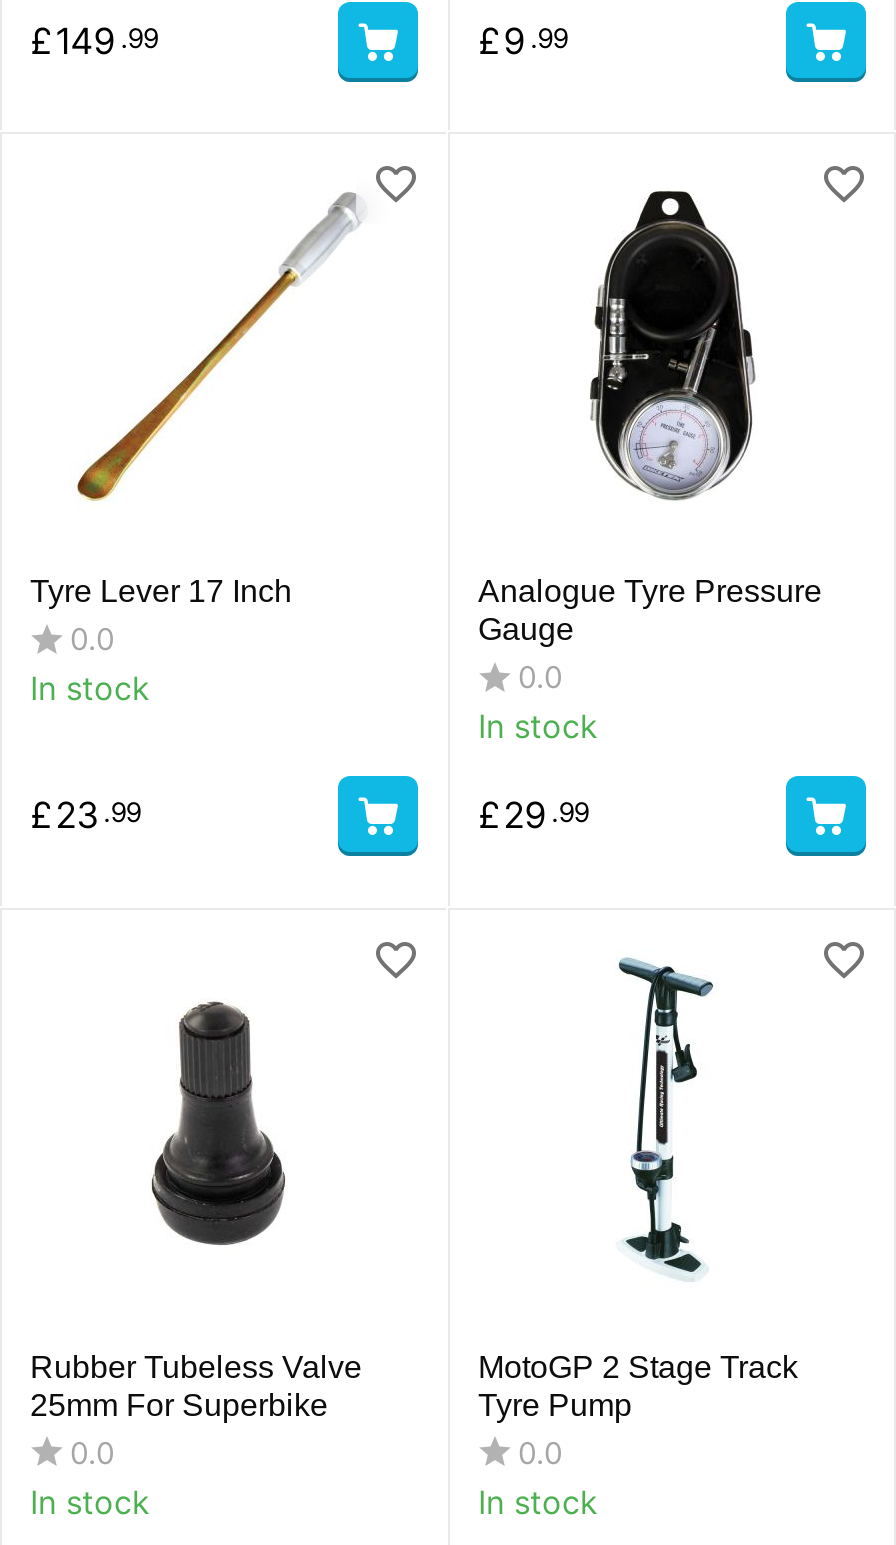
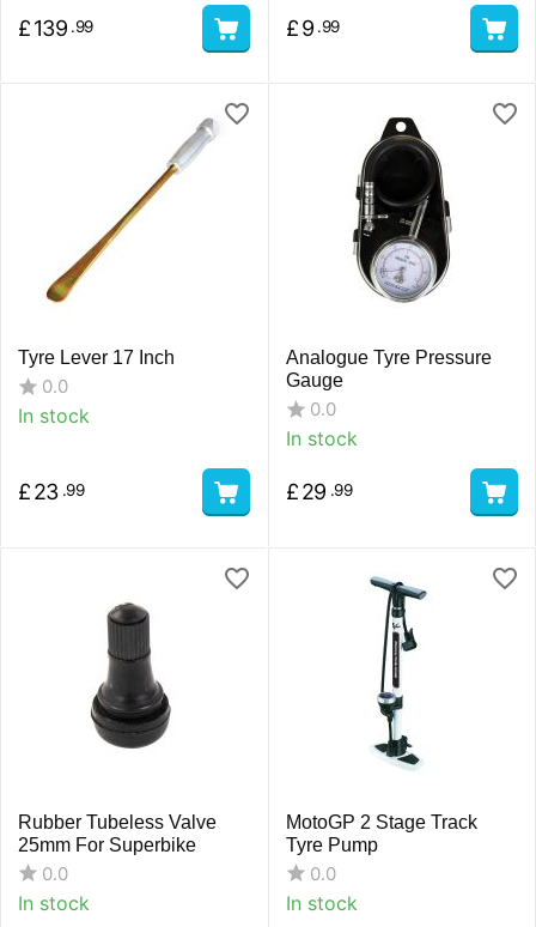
- £ 149 .99
+ £ 139 .99
